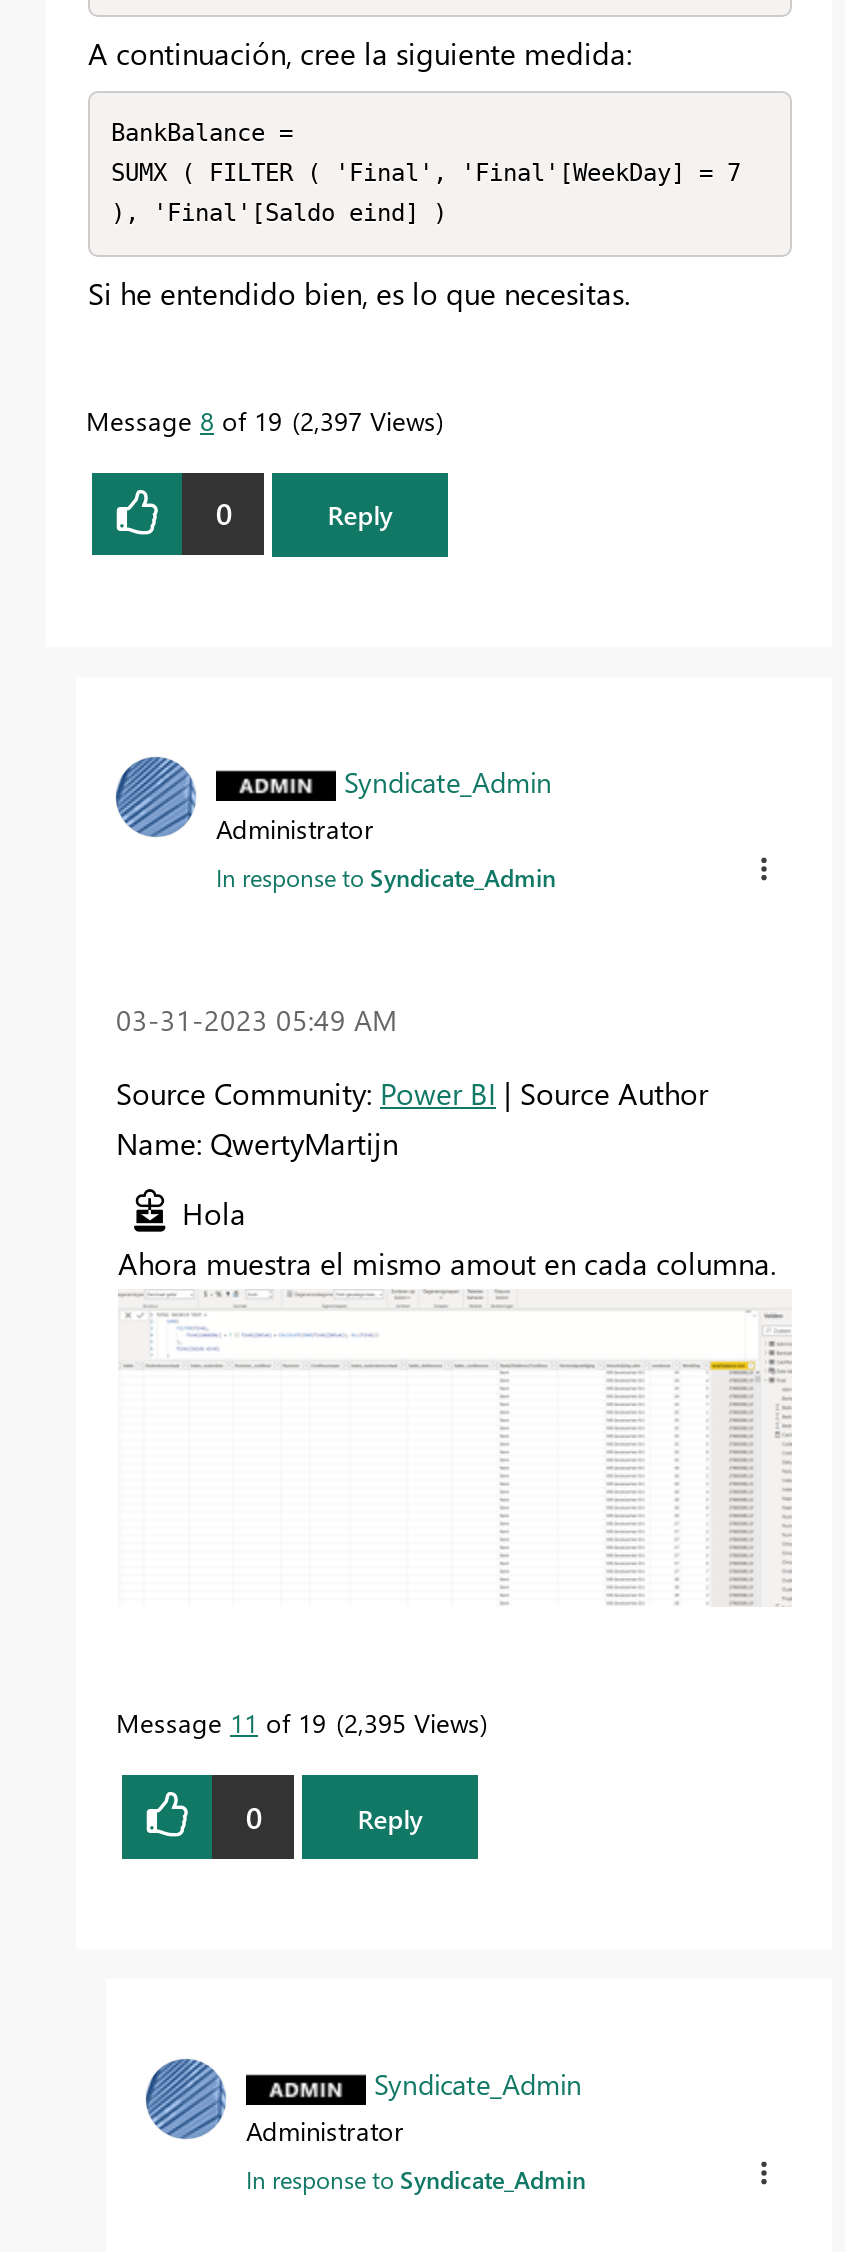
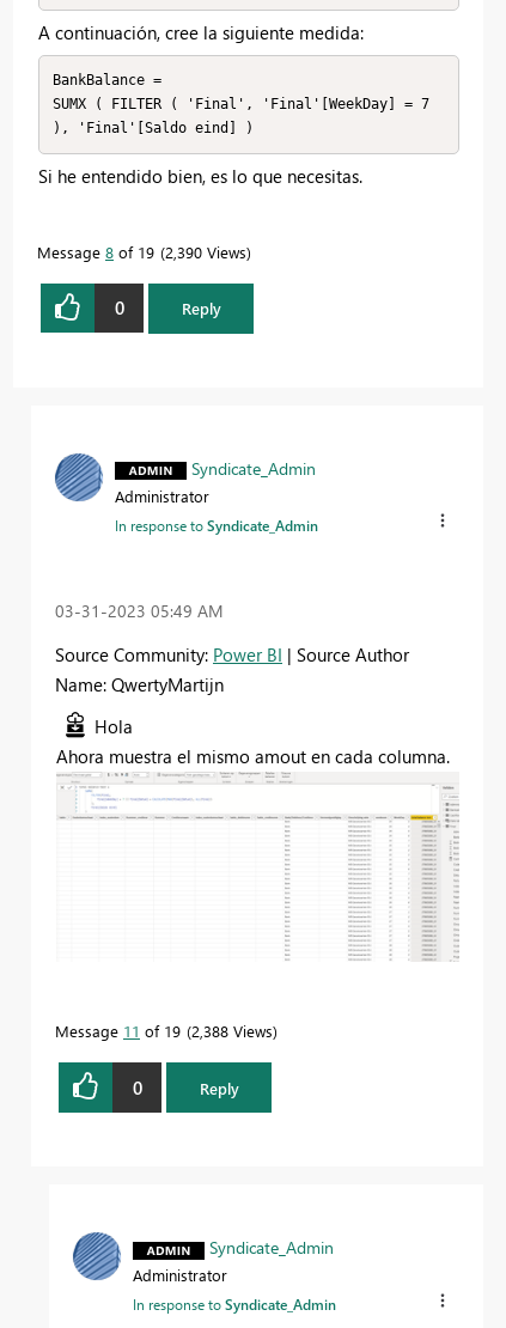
- Message 8 of 19 2,397 Views
+ Message 8 of 19 2,390 Views

- Message 11 of 19 2,395 Views
+ Message 11 of 19 2,388 Views
